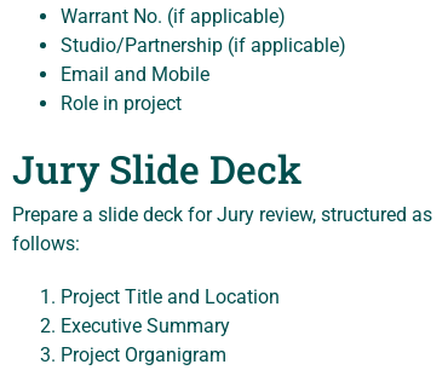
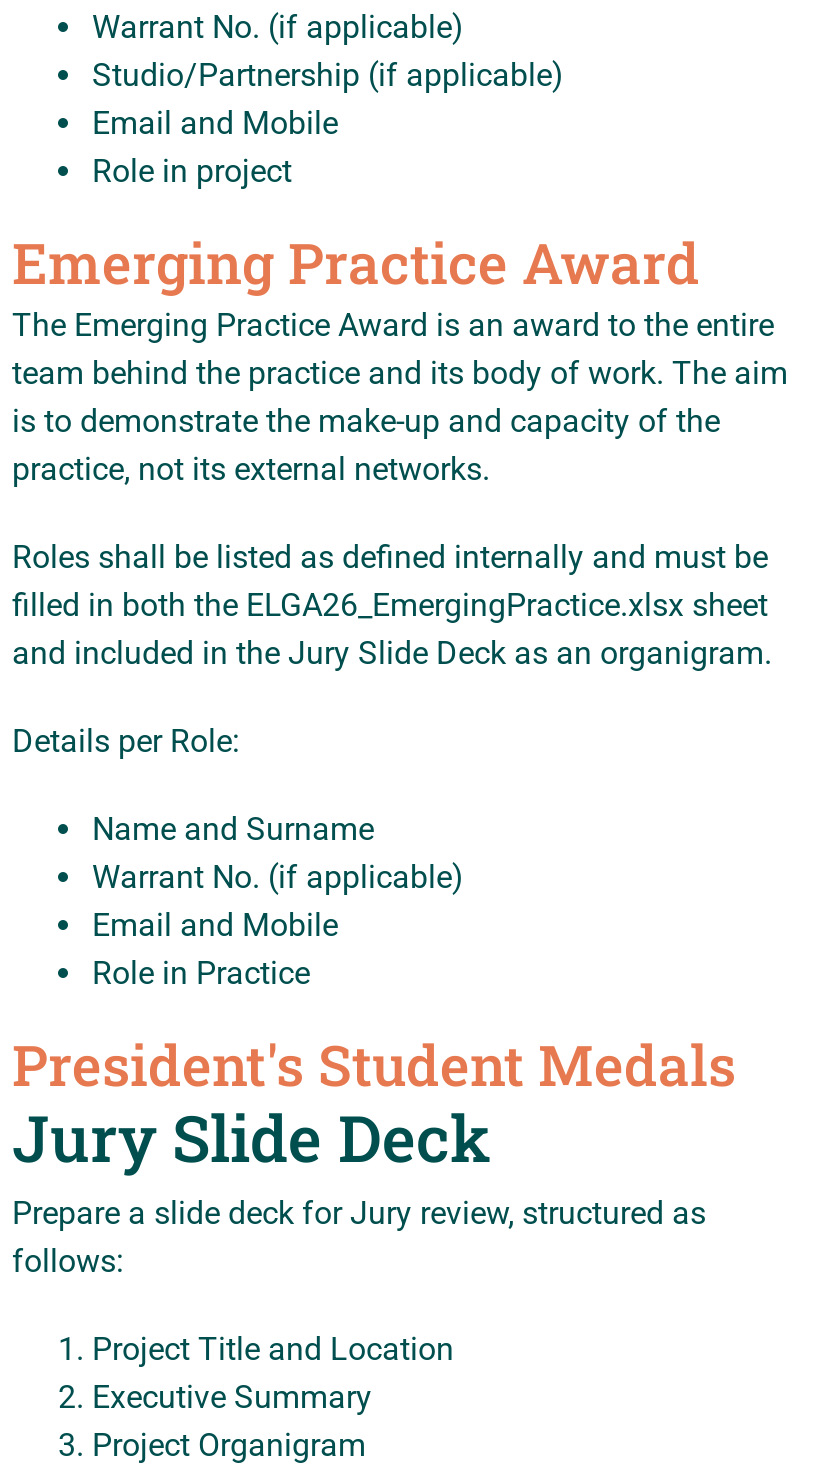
+ Emerging Practice Award
+ The Emerging Practice Award is an award to the entire
+ team behind the practice and its body of work. The aim
+ is to demonstrate the make-up and capacity of the
+ practice, not its external networks.
+ Roles shall be listed as defined internally and must be
+ filled in both the ELGA26_EmergingPractice.xlsx sheet
+ and included in the Jury Slide Deck as an organigram.
+ Details per Role:
+ Name and Surname
+ Warrant No. (if applicable)
+ Email and Mobile
+ Role in Practice
+ President's Student Medals
